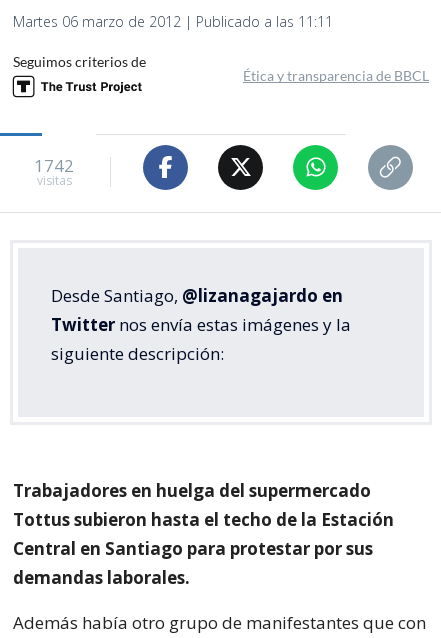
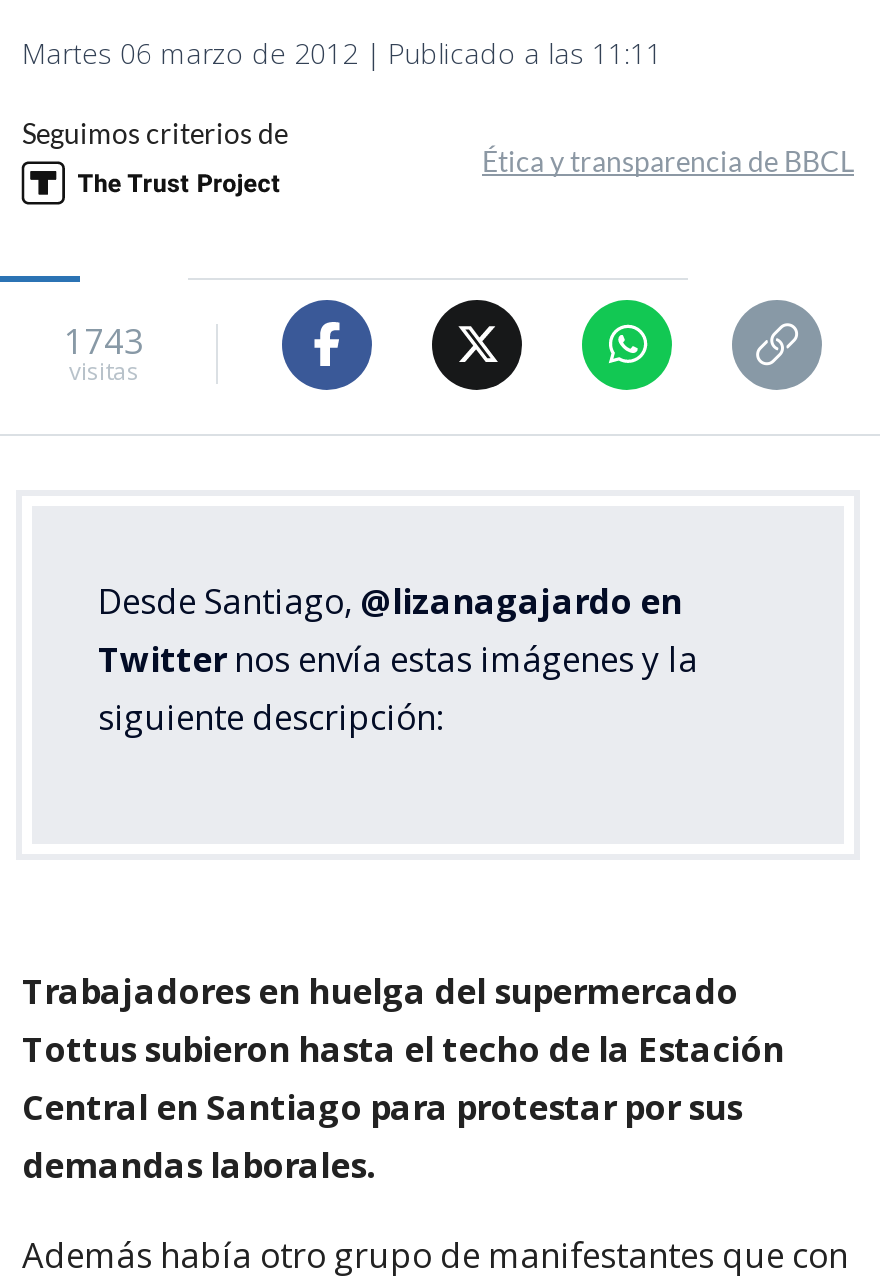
- 1742
+ 1743
